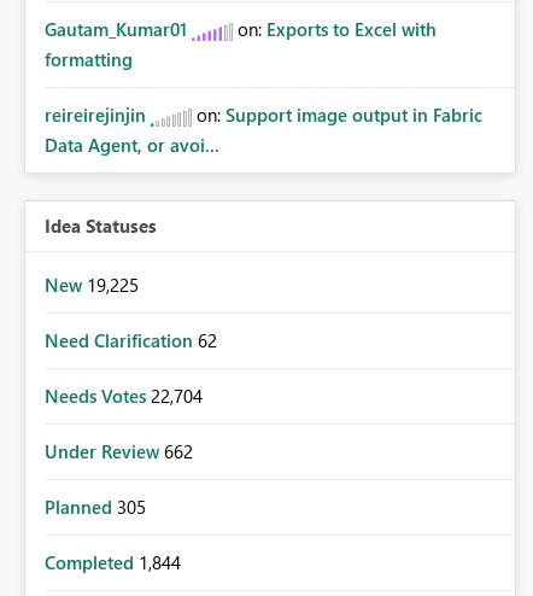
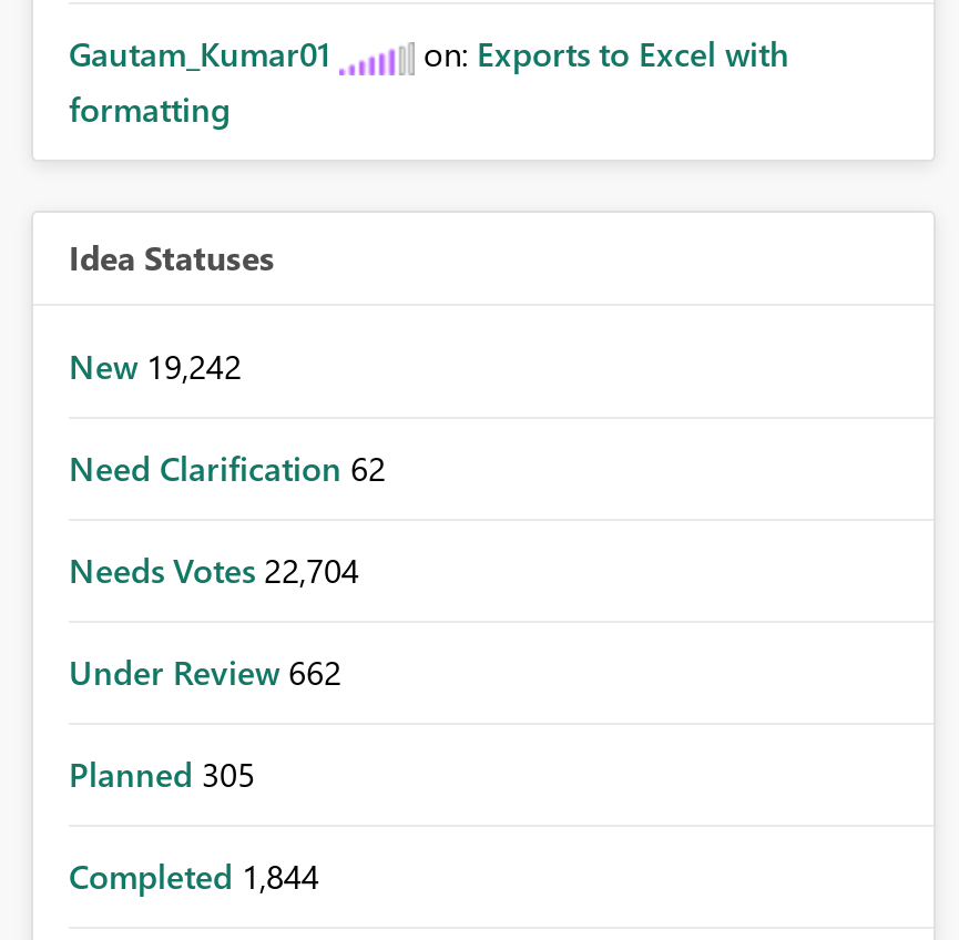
- reireirejinjin
- on: Support image output in Fabric
- Data Agent, or avoi...

- New 19,225
+ New 19,242
